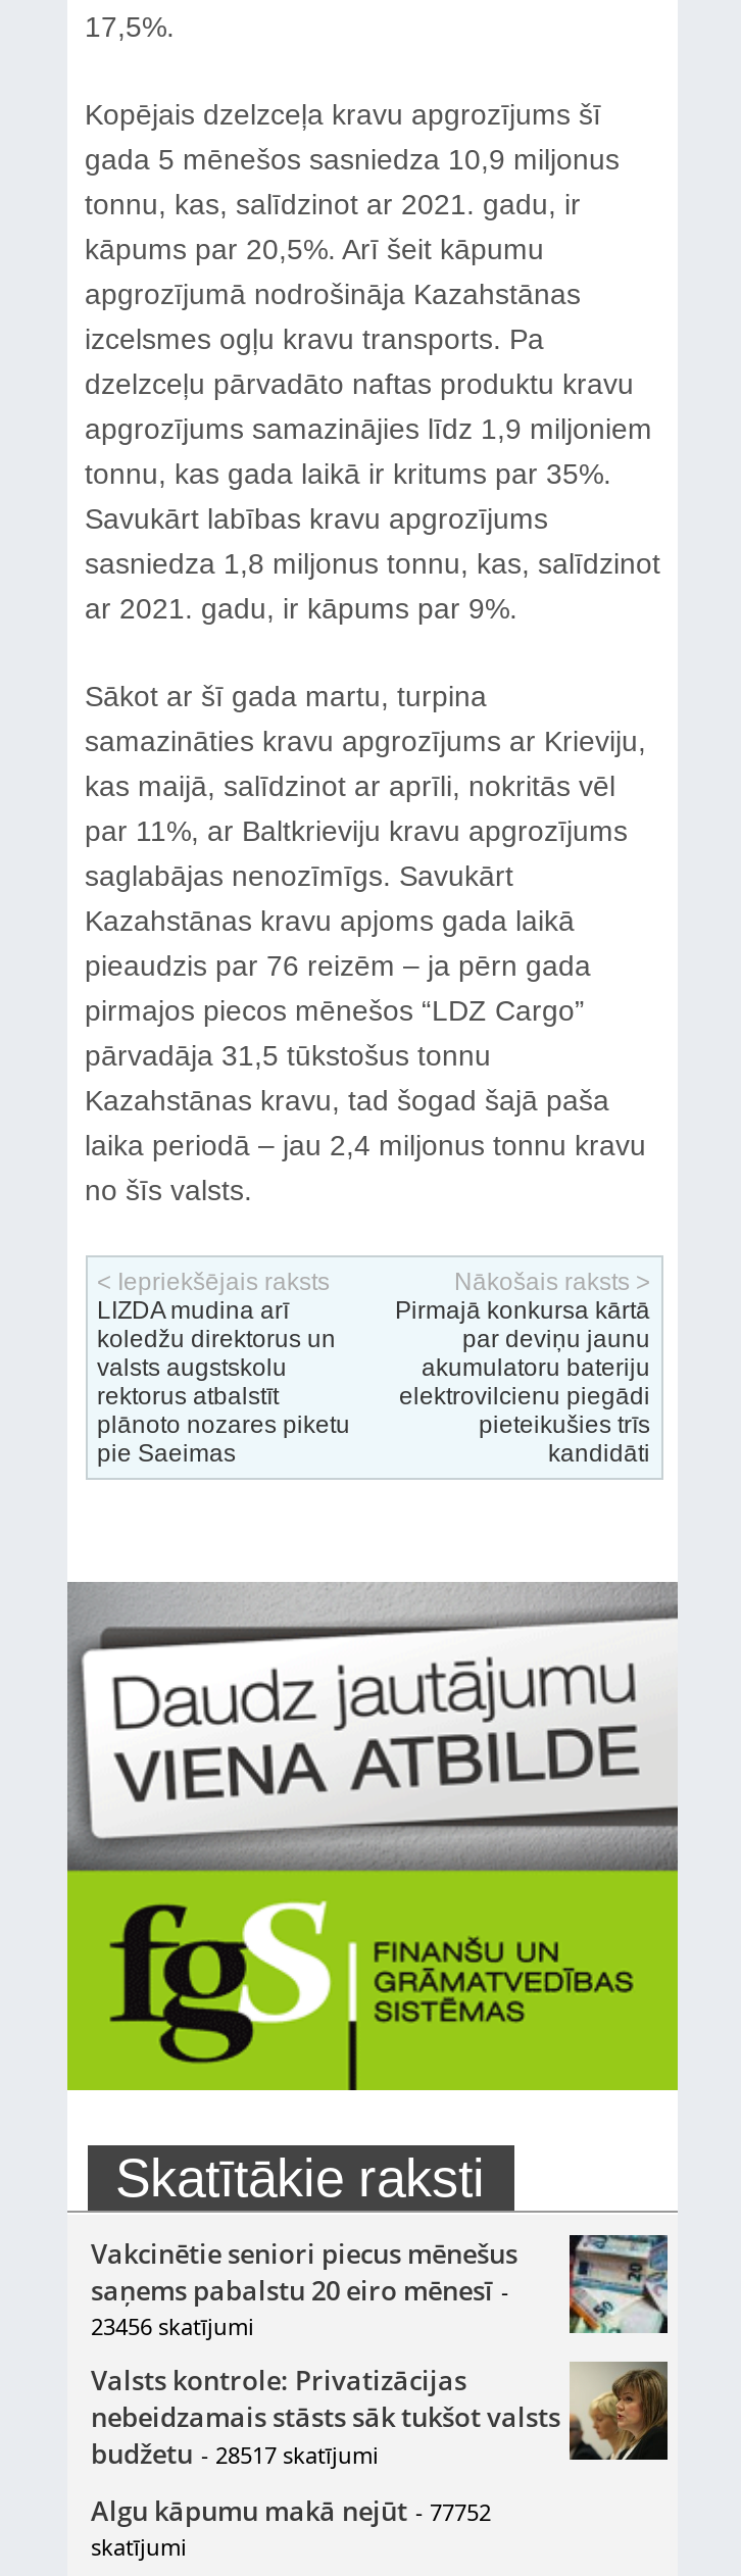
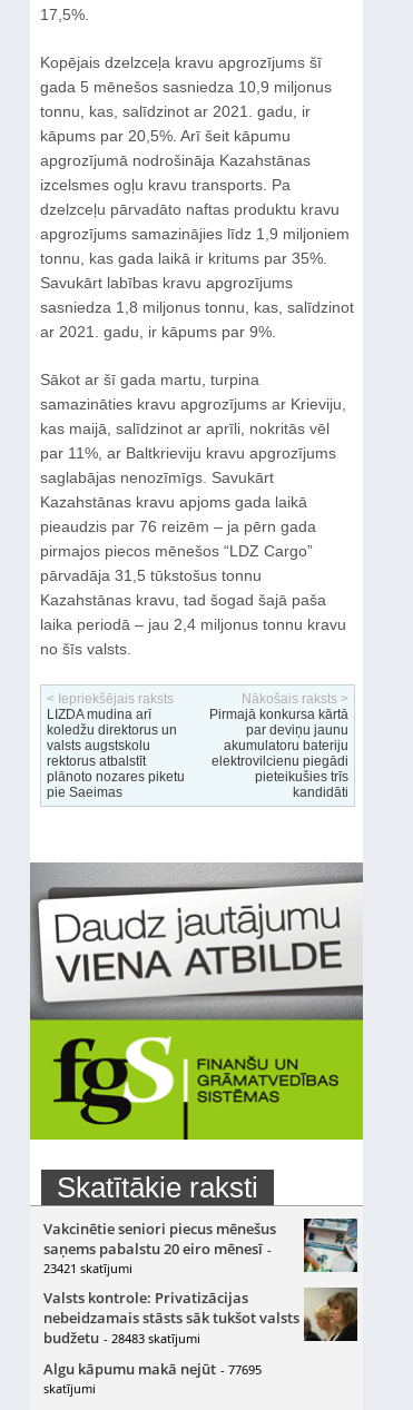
- 23456 skatījumi
+ 23421 skatījumi

- budžetu - 28517 skatījumi
+ budžetu - 28483 skatījumi

- Algu kāpumu makā nejūt - 77752
+ Algu kāpumu makā nejūt - 77695
